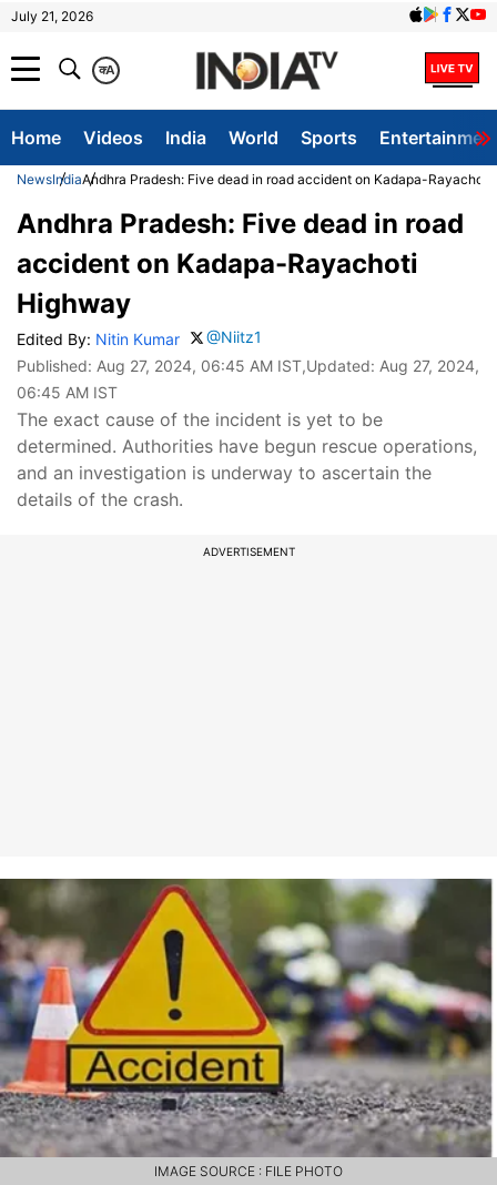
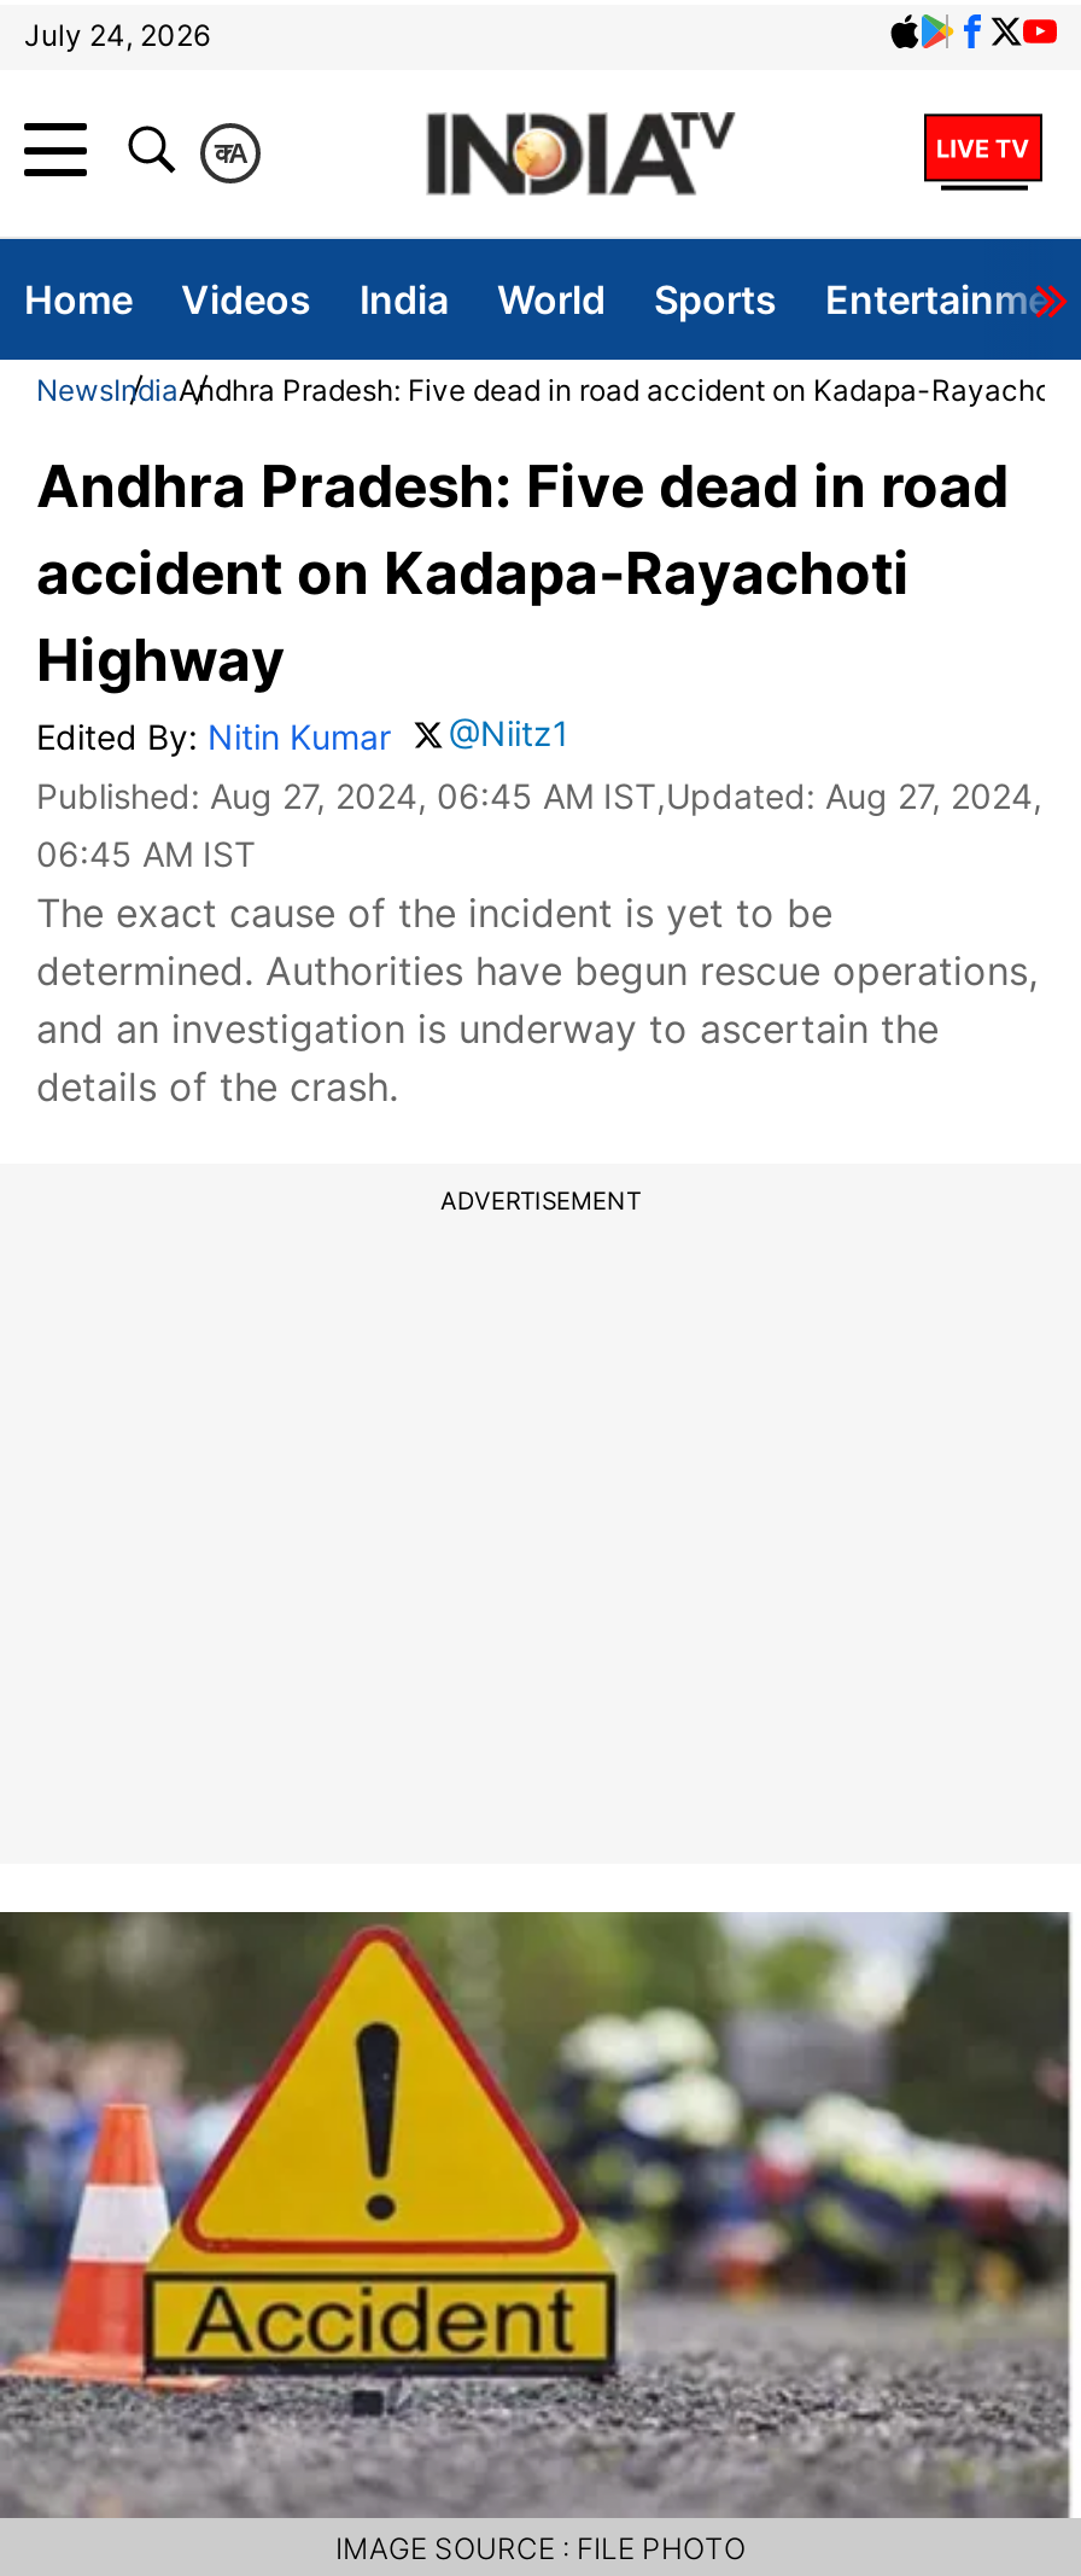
- July 21, 2026
+ July 24, 2026
